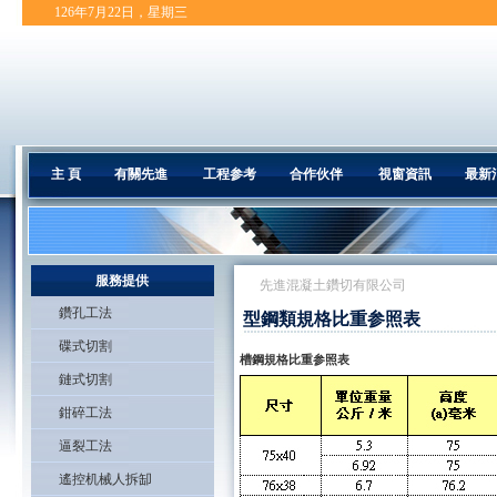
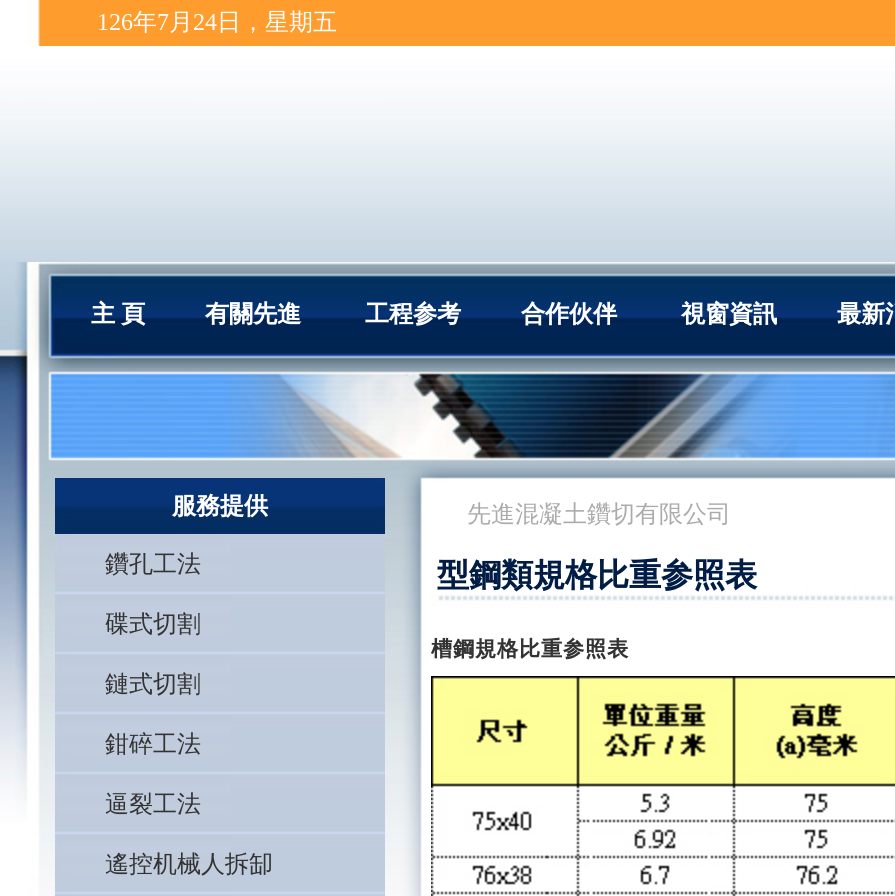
- 126年7月22日，星期三
+ 126年7月24日，星期五
